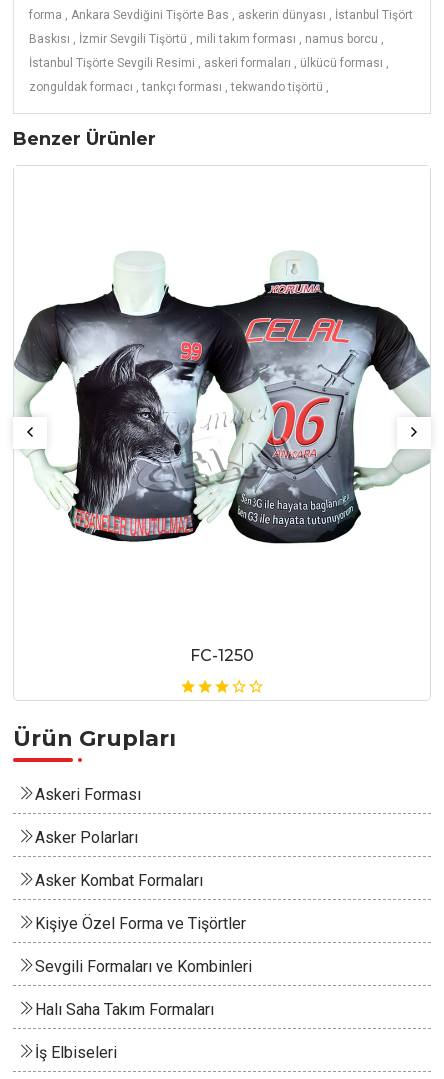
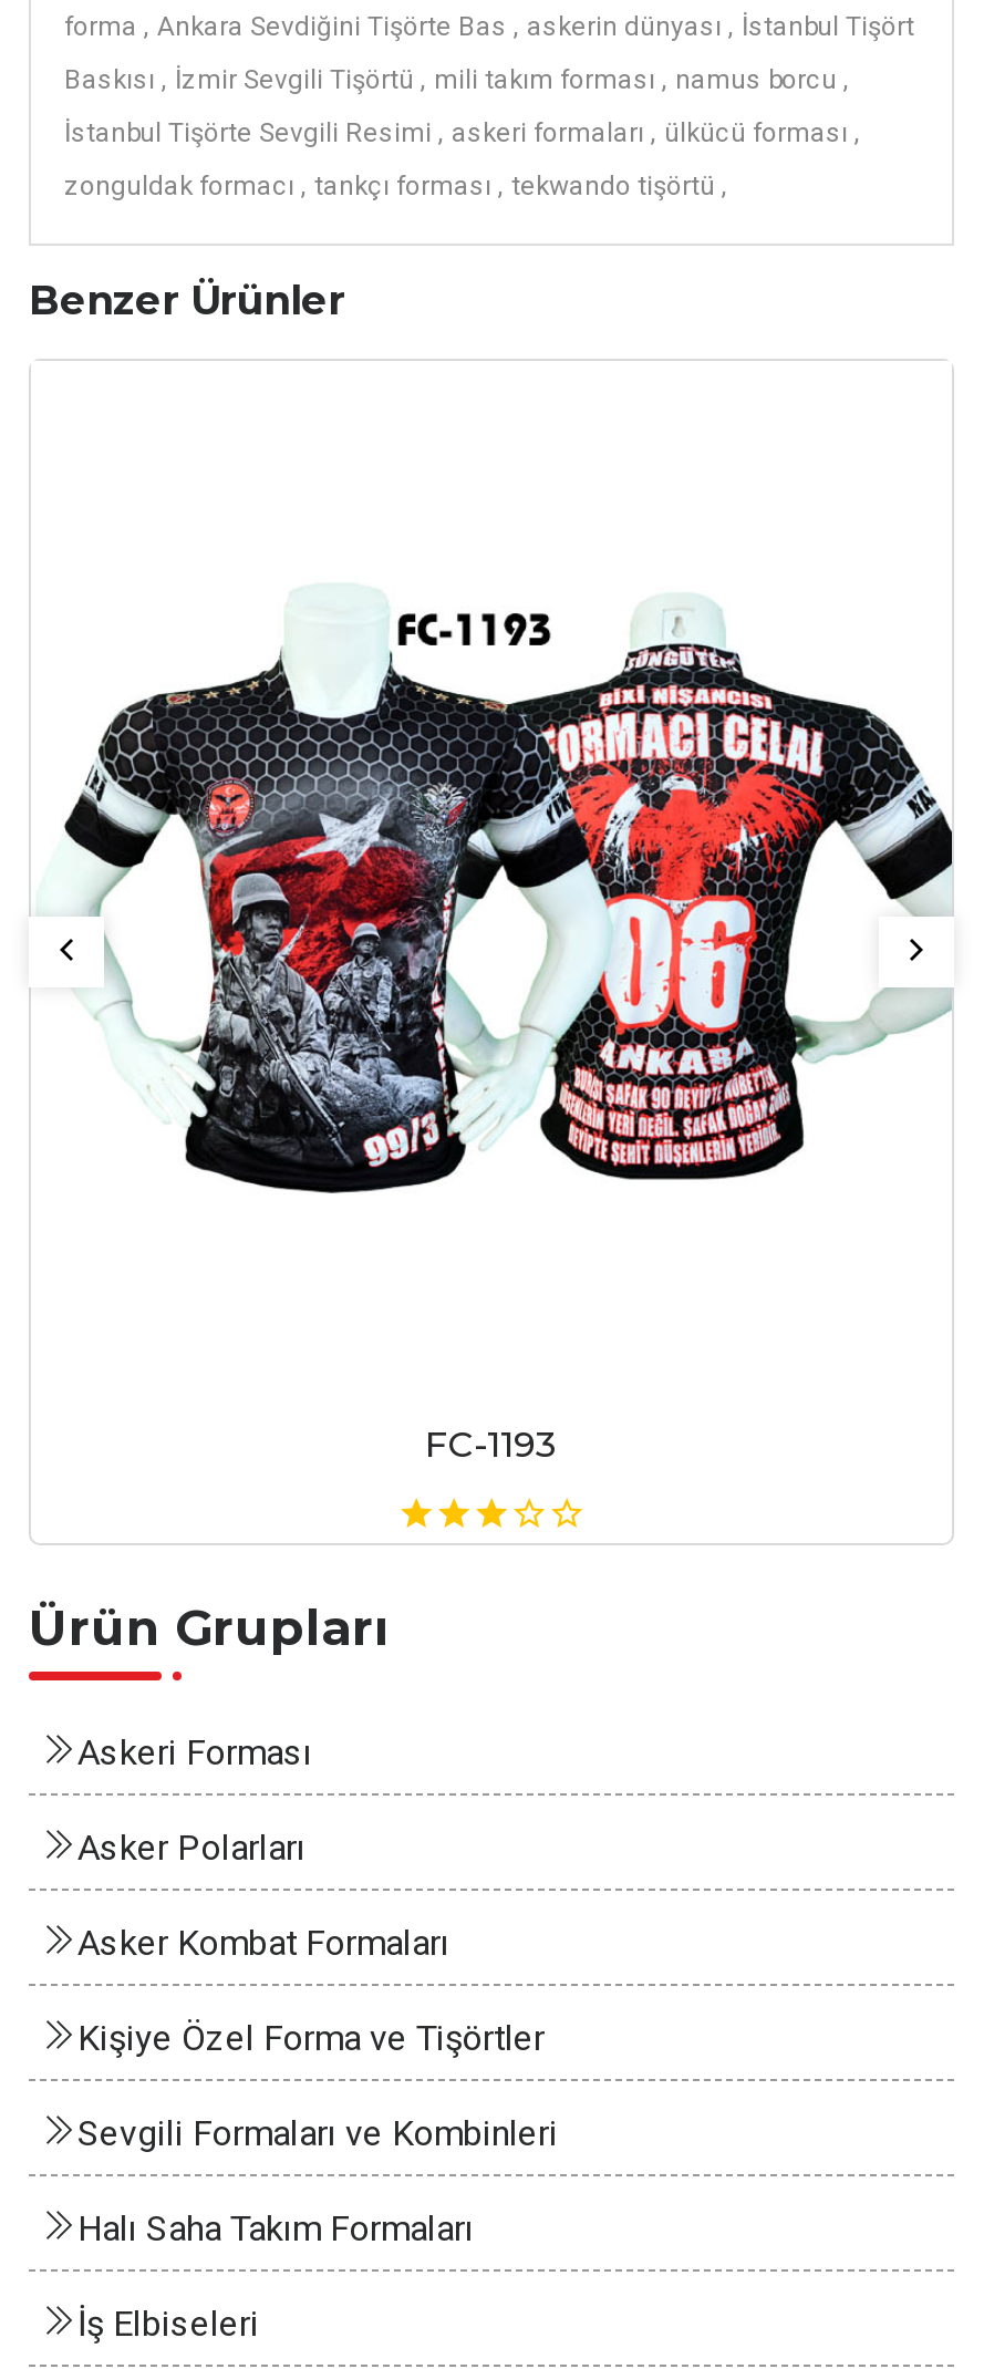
- [image]
+ [image]

- FC-1250
+ FC-1193
